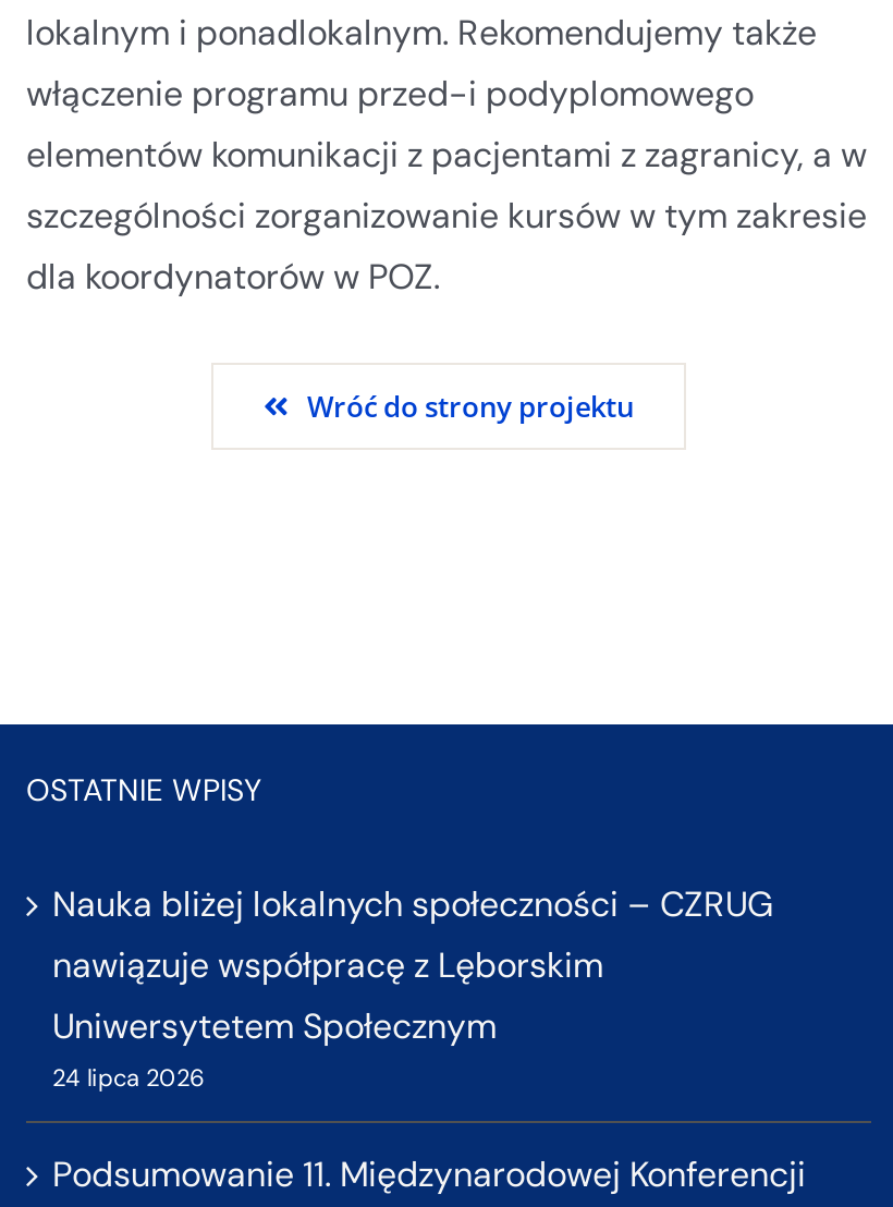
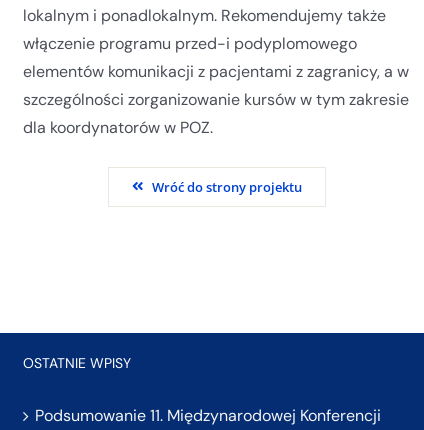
- Nauka bliżej lokalnych społeczności – CZRUG
- nawiązuje współpracę z Lęborskim
- Uniwersytetem Społecznym
- 24 lipca 2026
